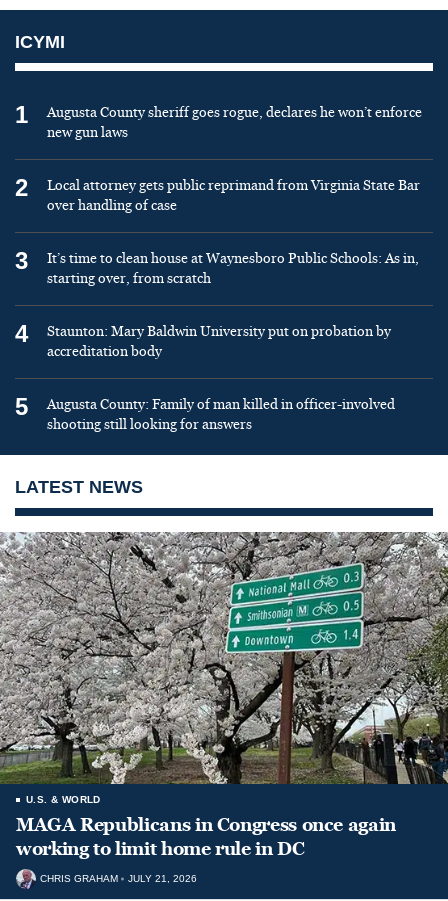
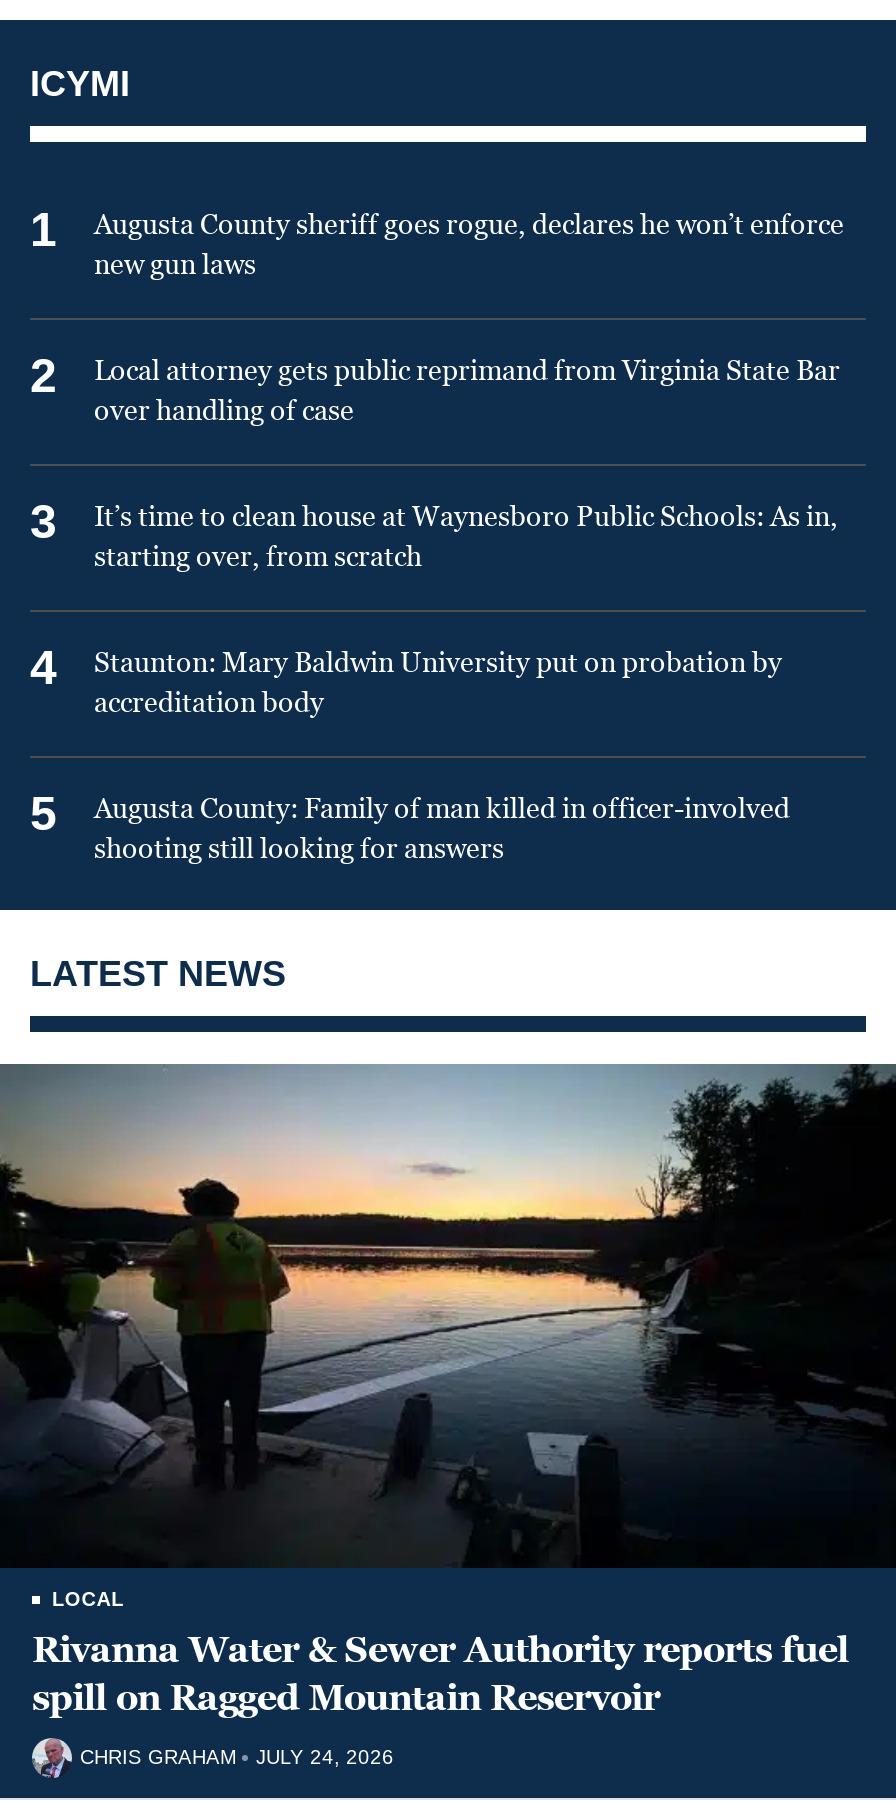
- [image]
- U.S. & WORLD
- MAGA Republicans in Congress once again
- working to limit home rule in DC
+ [image]
+ LOCAL
+ Rivanna Water & Sewer Authority reports fuel
+ spill on Ragged Mountain Reservoir

- CHRIS GRAHAM JULY 21, 2026
+ CHRIS GRAHAM JULY 24, 2026
